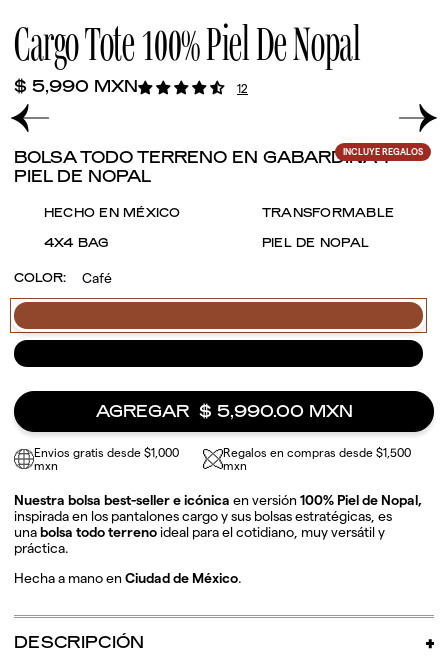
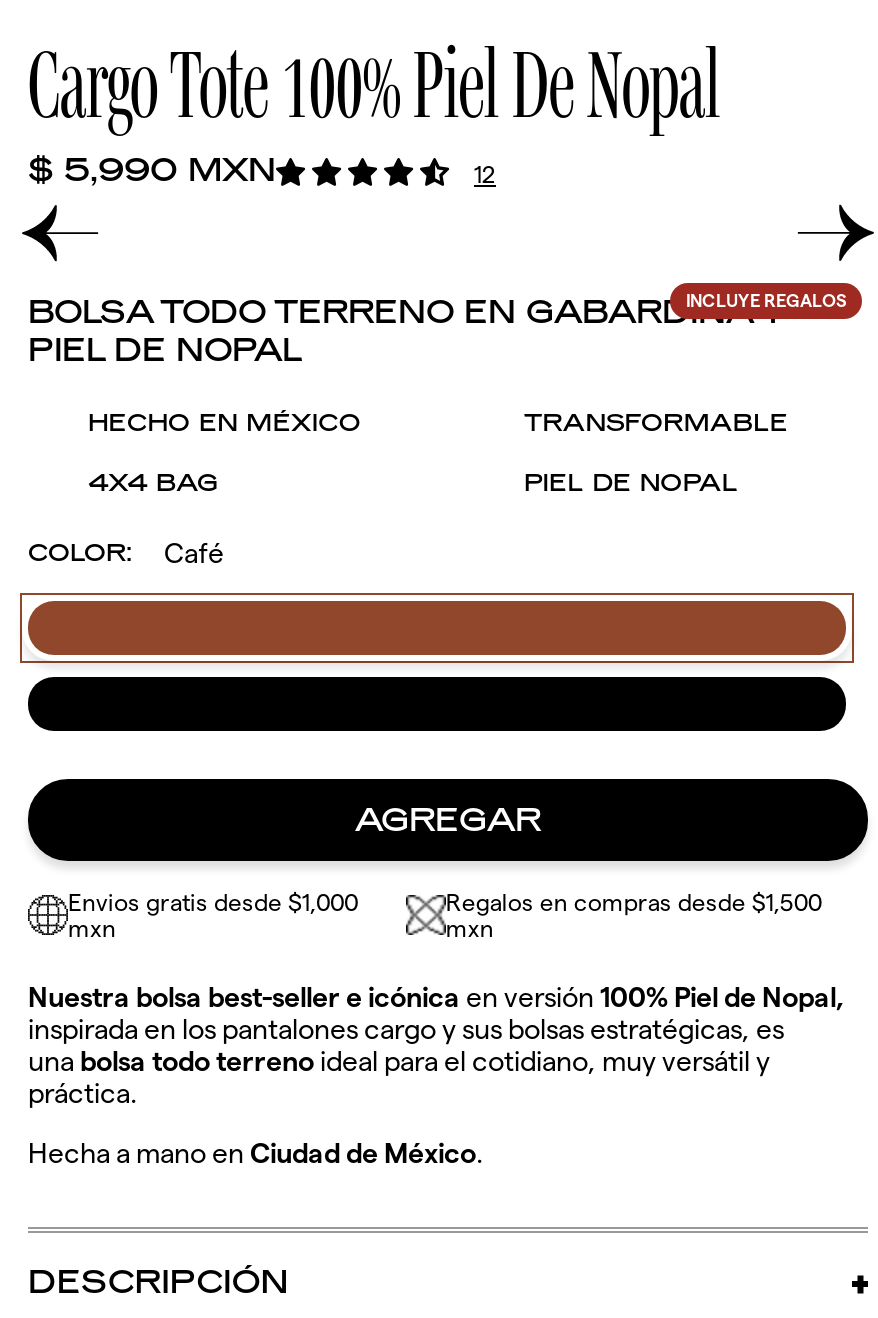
- AGREGAR $ 5,990.00 MXN
+ AGREGAR
